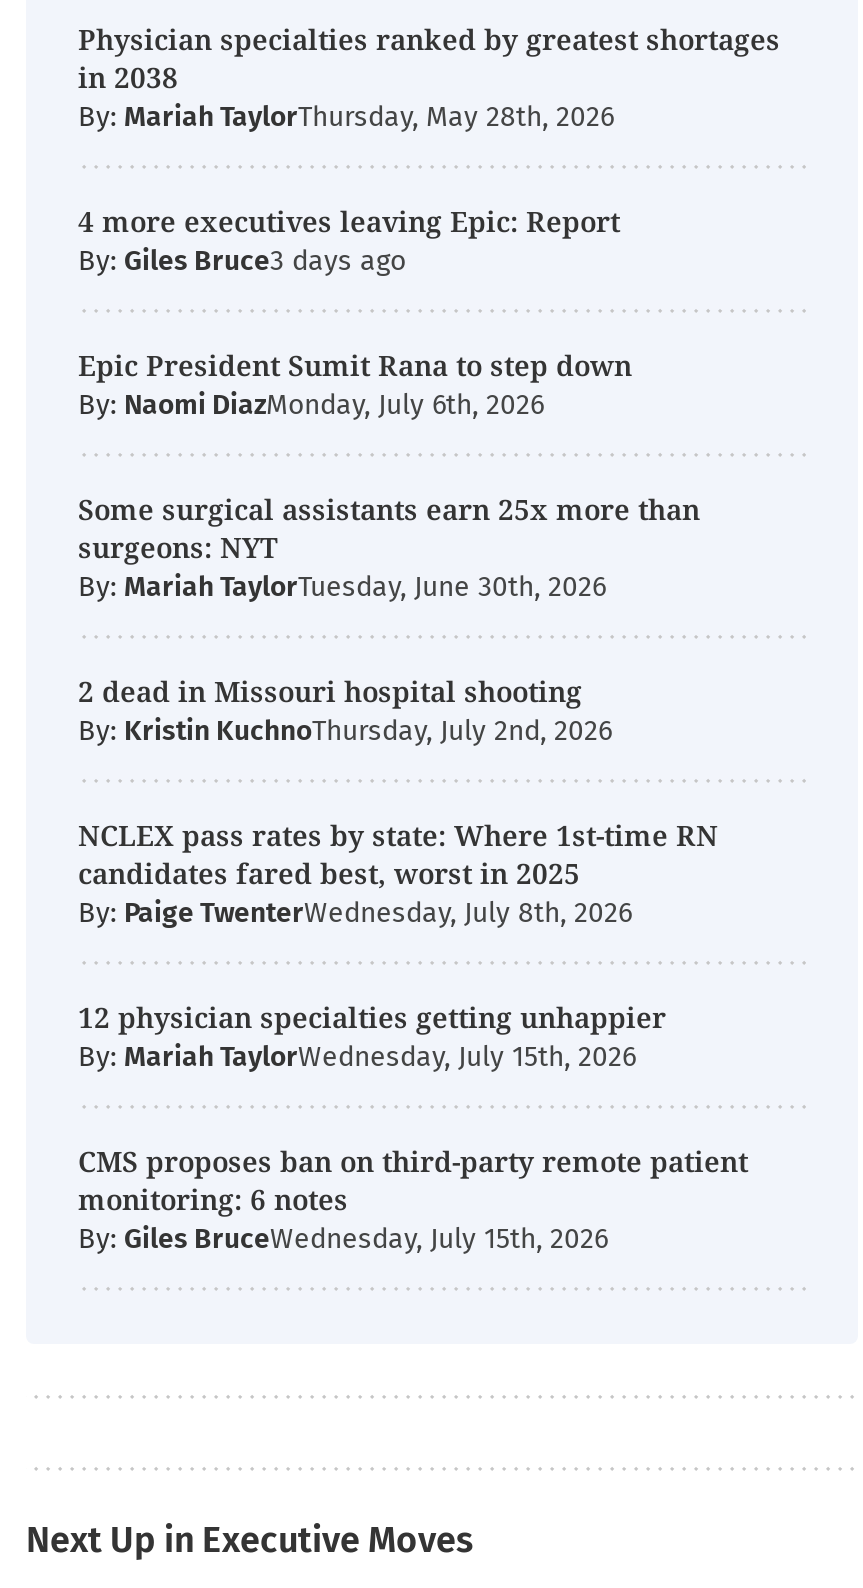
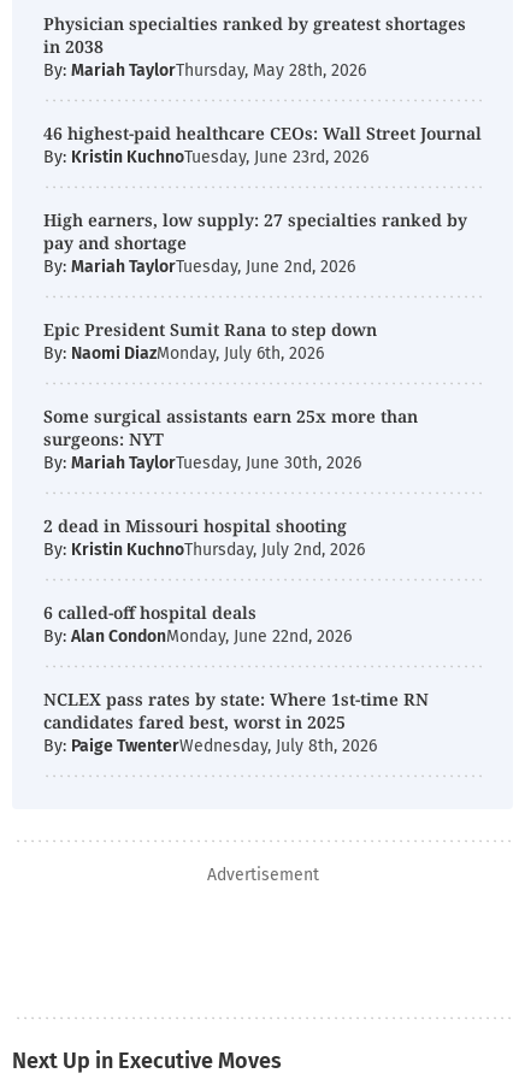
- 4 more executives leaving Epic: Report
- By: Giles Bruce
+ 46 highest-paid healthcare CEOs: Wall Street Journal
+ By: Kristin KuchnoTuesday, June 23rd, 2026
+ High earners, low supply: 27 specialties ranked by
+ pay and shortage
+ By: Mariah TaylorTuesday, June 2nd, 2026

+ 6 called-off hospital deals
+ By: Alan CondonMonday, June 22nd, 2026

moved down: NCLEX pass rates by state: Where 1st-time RN | candidates fared best, worst in 2025 | By: Paige TwenterWednesday, July 8th, 2026

- 12 physician specialties getting unhappier
- By: Mariah TaylorWednesday, July 15th, 2026
- CMS proposes ban on third-party remote patient
- monitoring: 6 notes
- By: Giles BruceWednesday, July 15th, 2026
+ Advertisement
